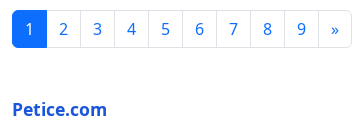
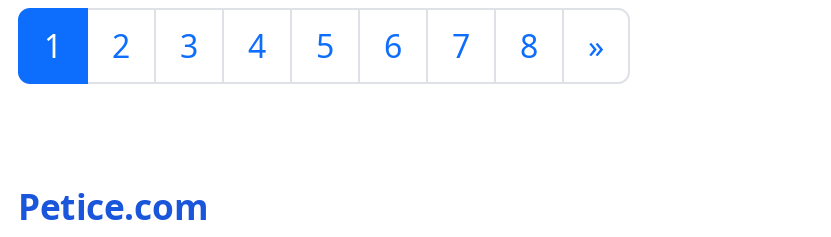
- 9
